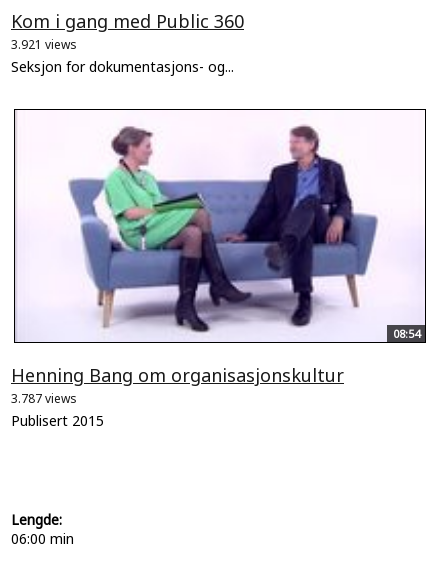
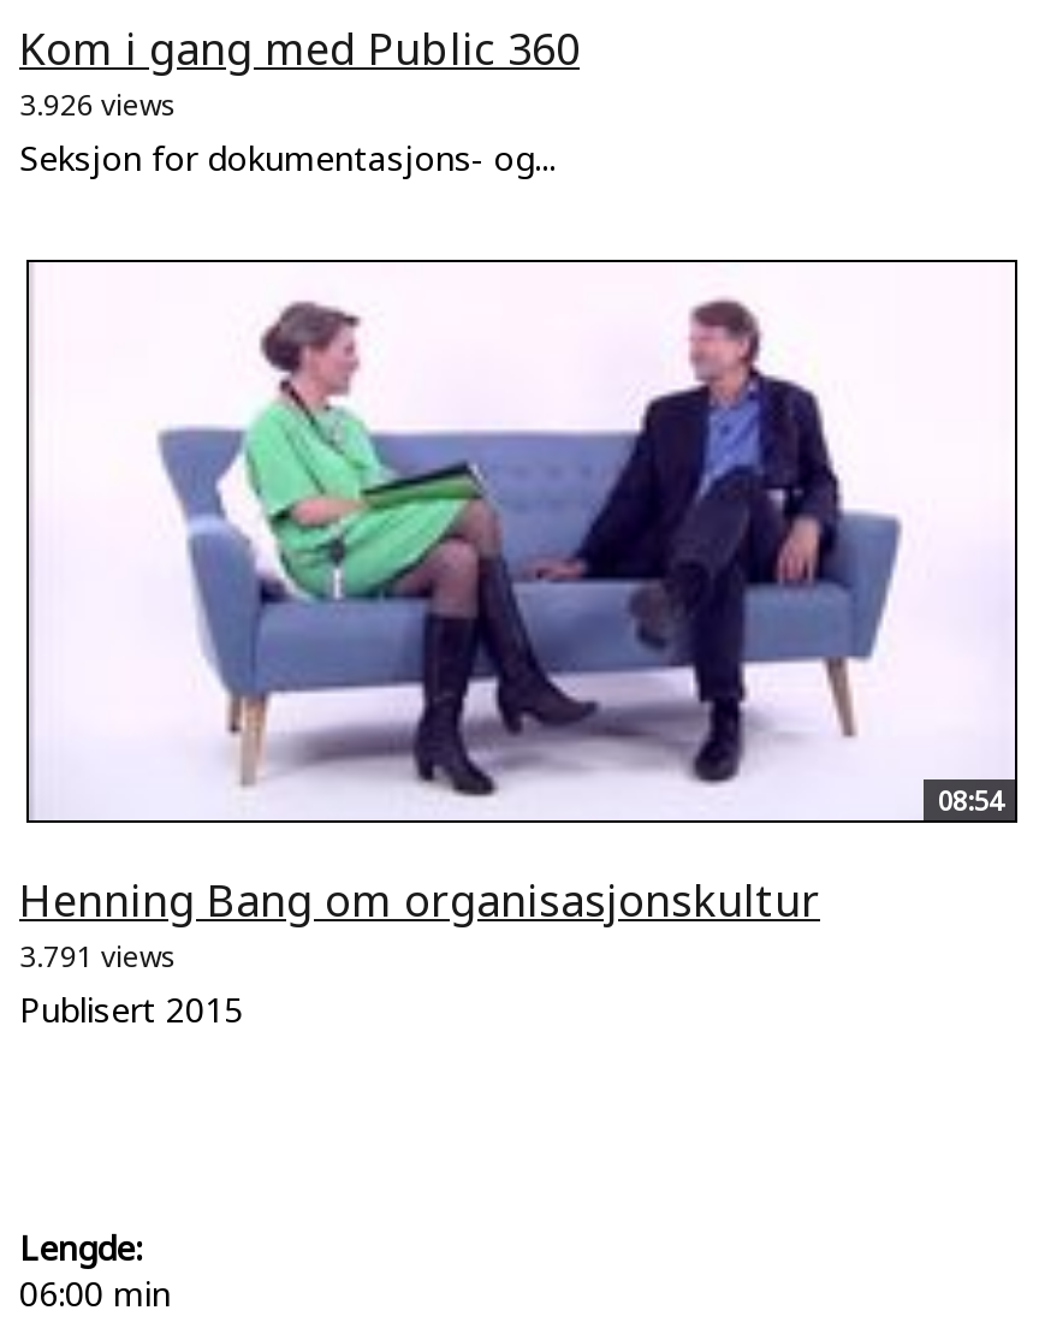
- 3.921 views
+ 3.926 views

- 3.787 views
+ 3.791 views
